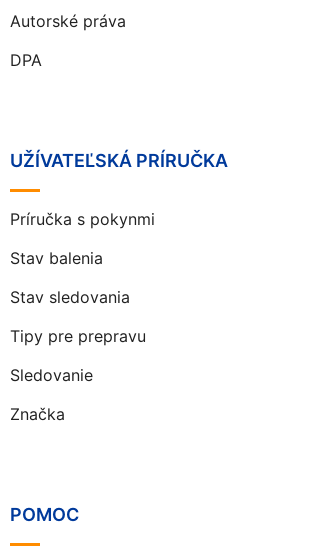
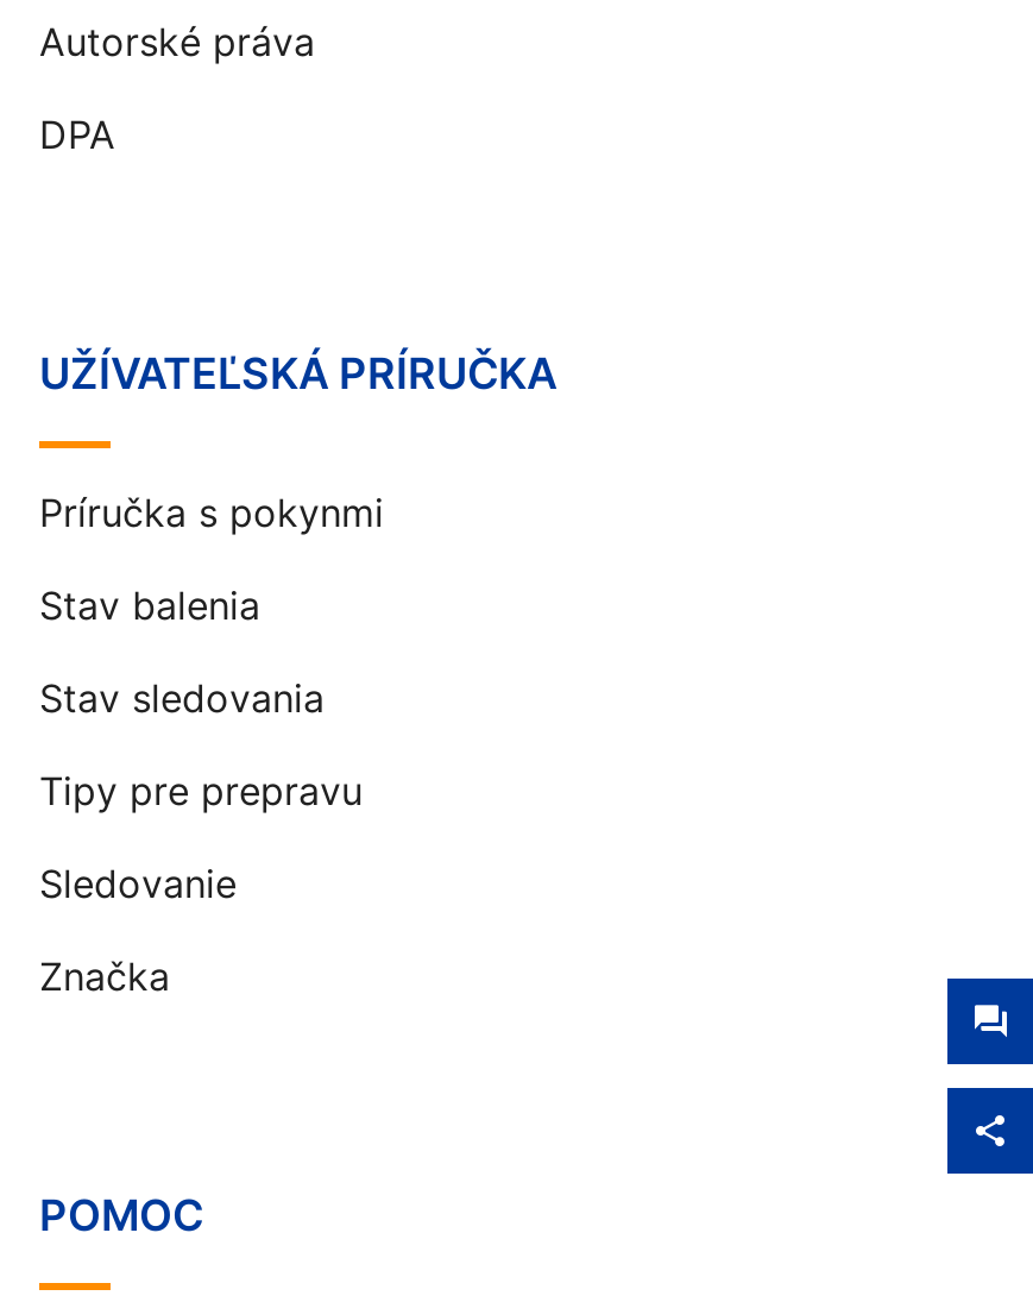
+ [image]

+ [image]
